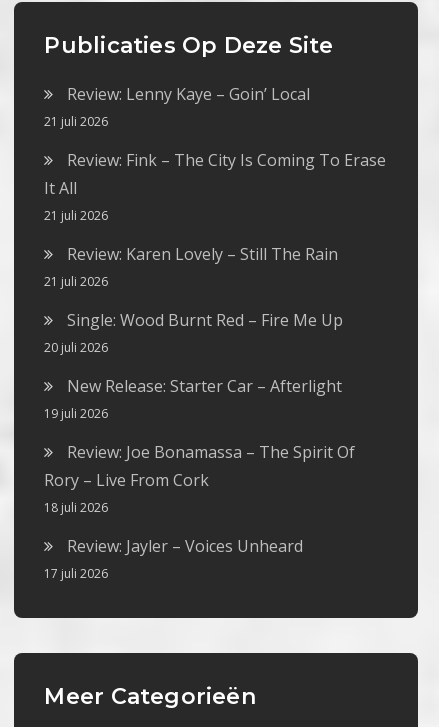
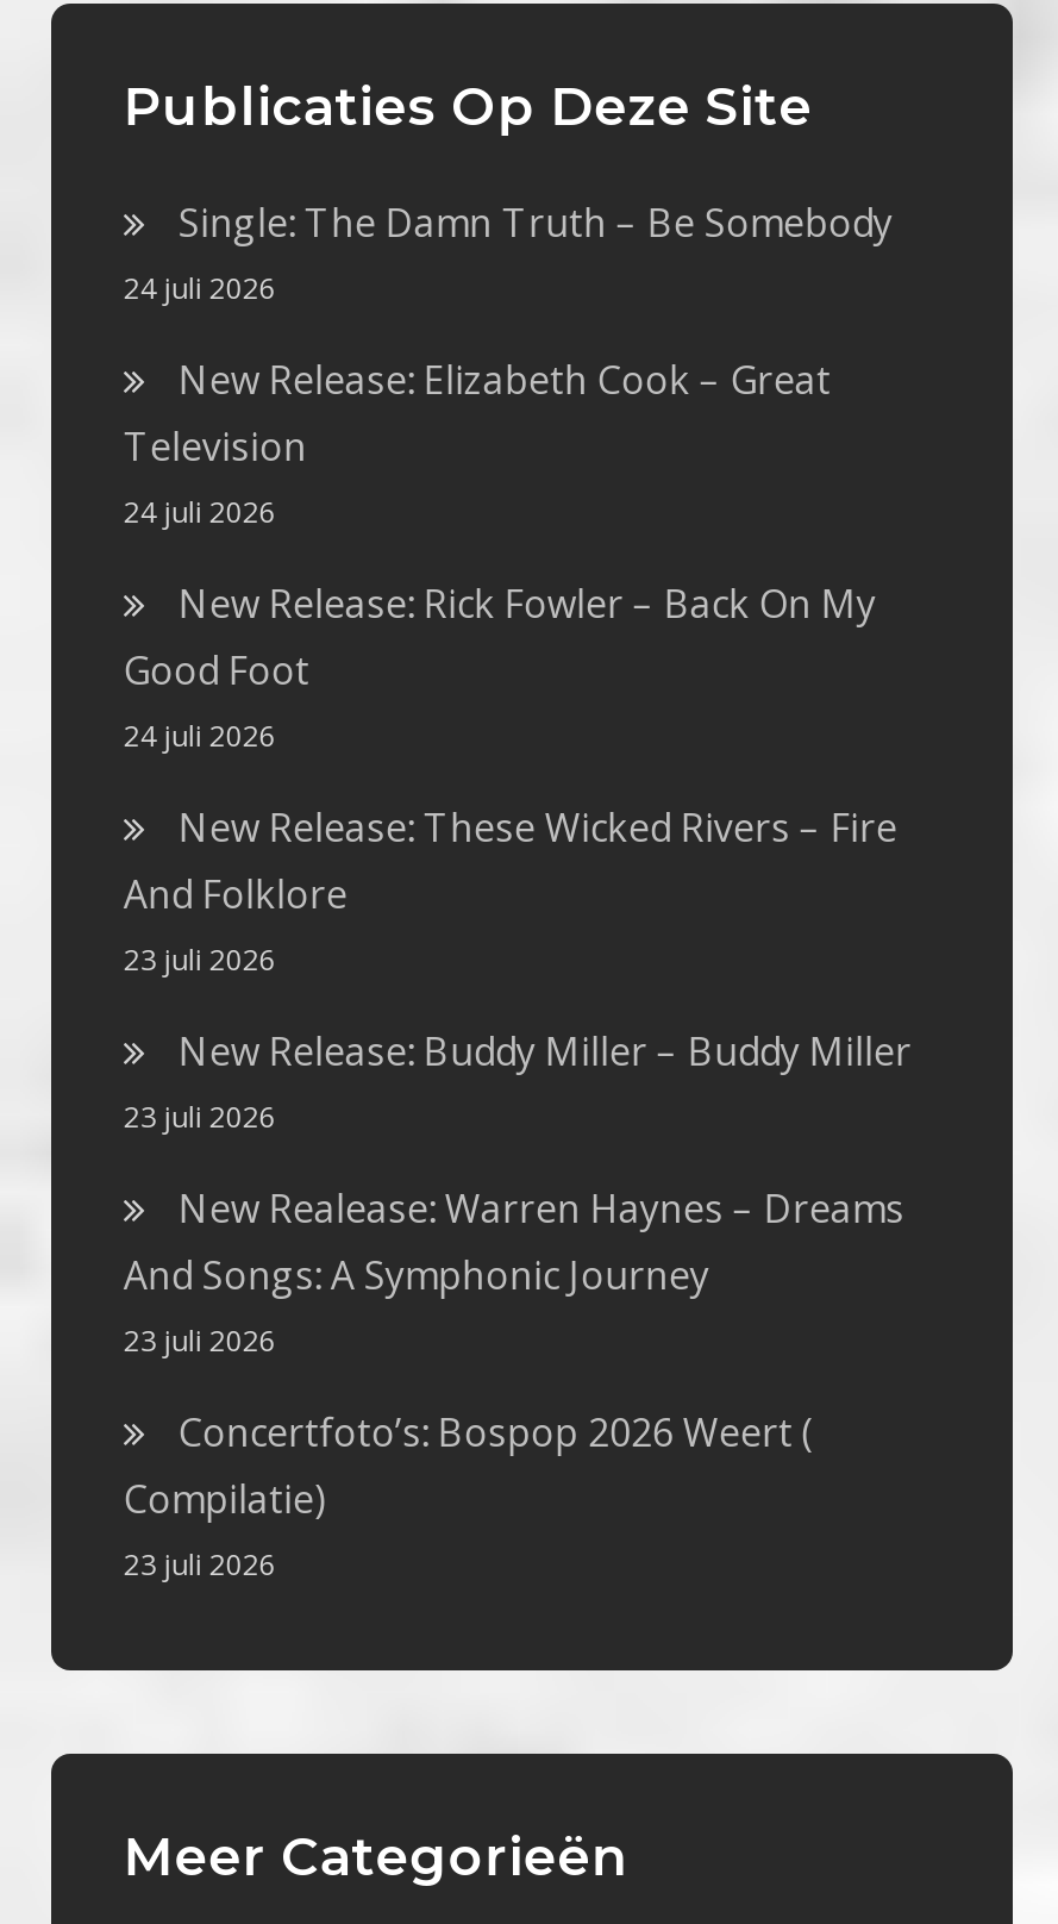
- Review: Lenny Kaye – Goin’ Local
- 21 juli 2026
+ Single: The Damn Truth – Be Somebody
+ 24 juli 2026

- Review: Fink – The City Is Coming To Erase
- It All
- 21 juli 2026
+ New Release: Elizabeth Cook – Great
+ Television
+ 24 juli 2026

- Review: Karen Lovely – Still The Rain
- 21 juli 2026
+ New Release: Rick Fowler – Back On My
+ Good Foot
+ 24 juli 2026

- Single: Wood Burnt Red – Fire Me Up
- 20 juli 2026
+ New Release: These Wicked Rivers – Fire
+ And Folklore
+ 23 juli 2026

- New Release: Starter Car – Afterlight
- 19 juli 2026
+ New Release: Buddy Miller – Buddy Miller
+ 23 juli 2026

- Review: Joe Bonamassa – The Spirit Of
- Rory – Live From Cork
- 18 juli 2026
+ New Realease: Warren Haynes – Dreams
+ And Songs: A Symphonic Journey
+ 23 juli 2026

- Review: Jayler – Voices Unheard
- 17 juli 2026
+ Concertfoto’s: Bospop 2026 Weert (
+ Compilatie)
+ 23 juli 2026
